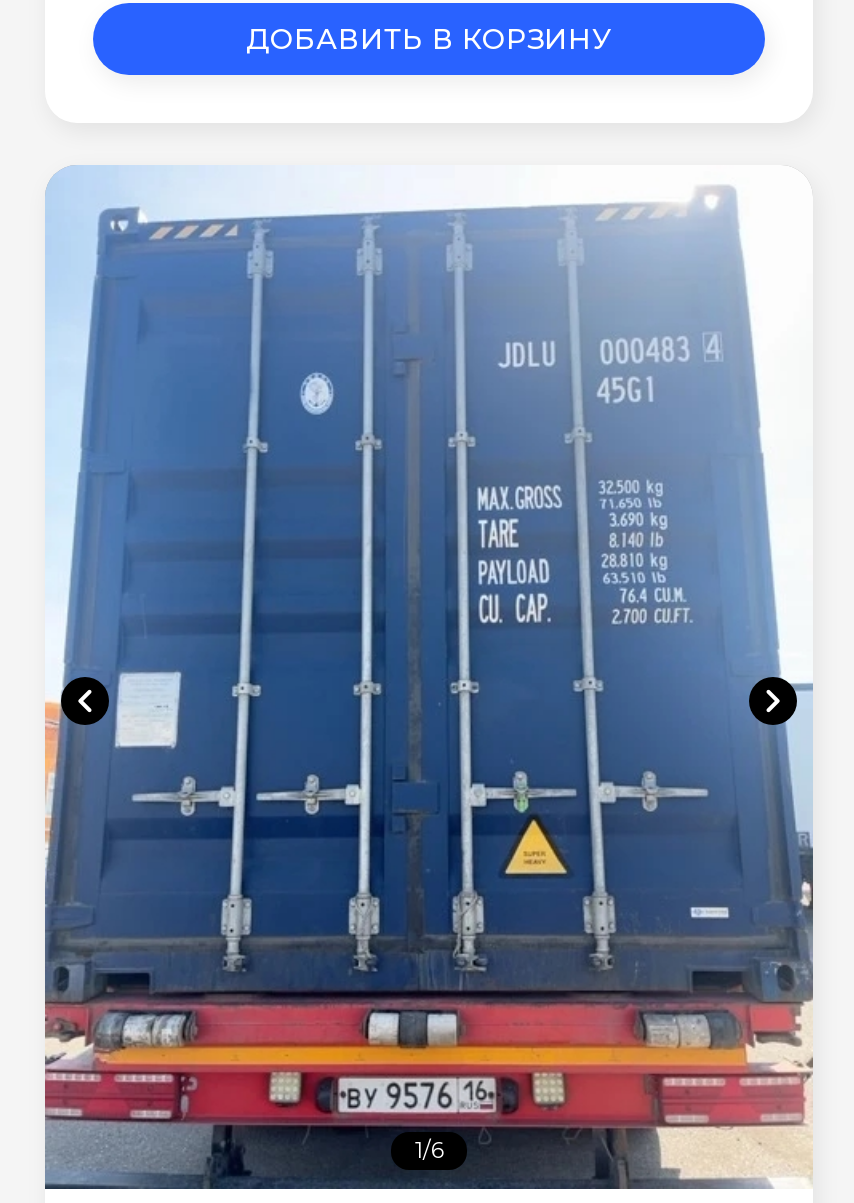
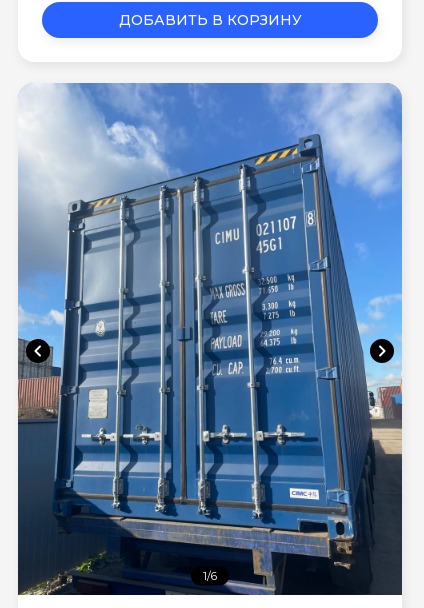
- [image]
+ [image]
